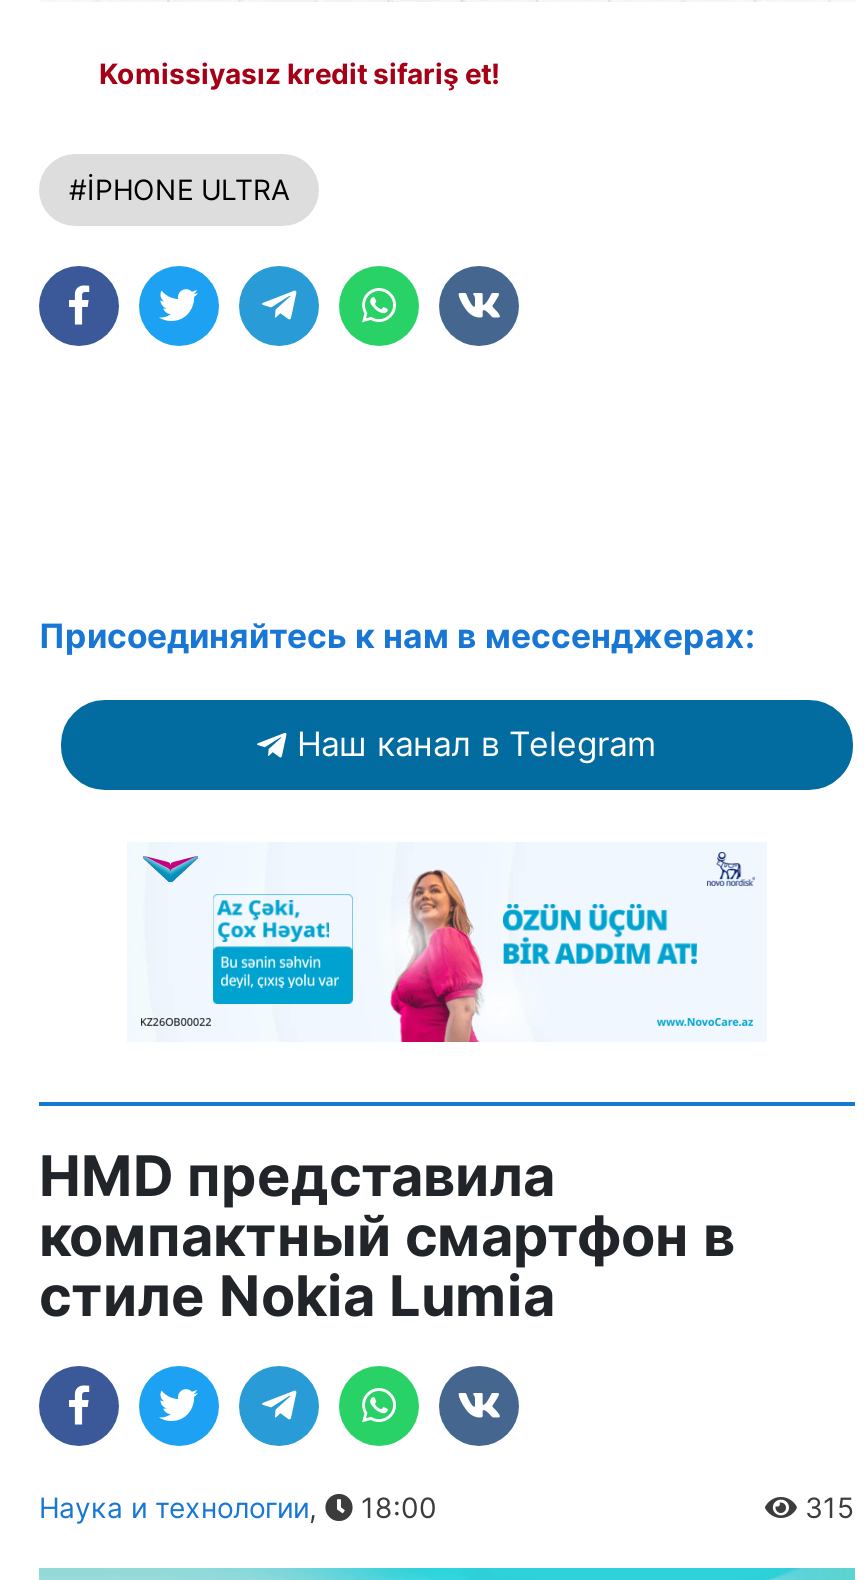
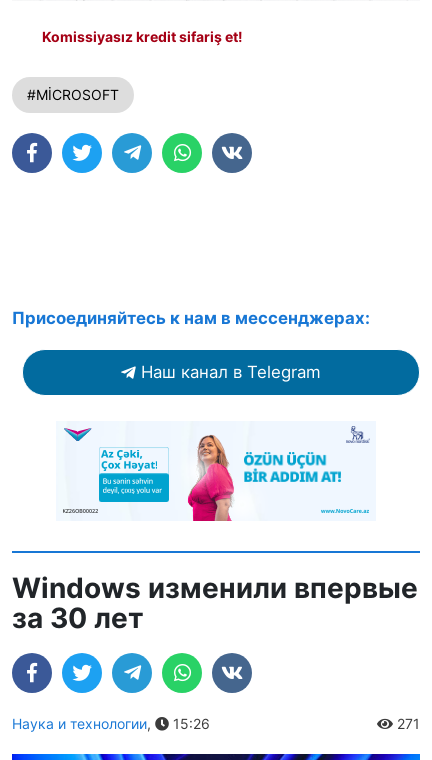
- #İPHONE ULTRA
+ #MİCROSOFT

- HMD представила
- компактный смартфон в
- стиле Nokia Lumia
+ Windows изменили впервые
+ за 30 лет

- 18:00
- 315
+ 15:26
+ 271
